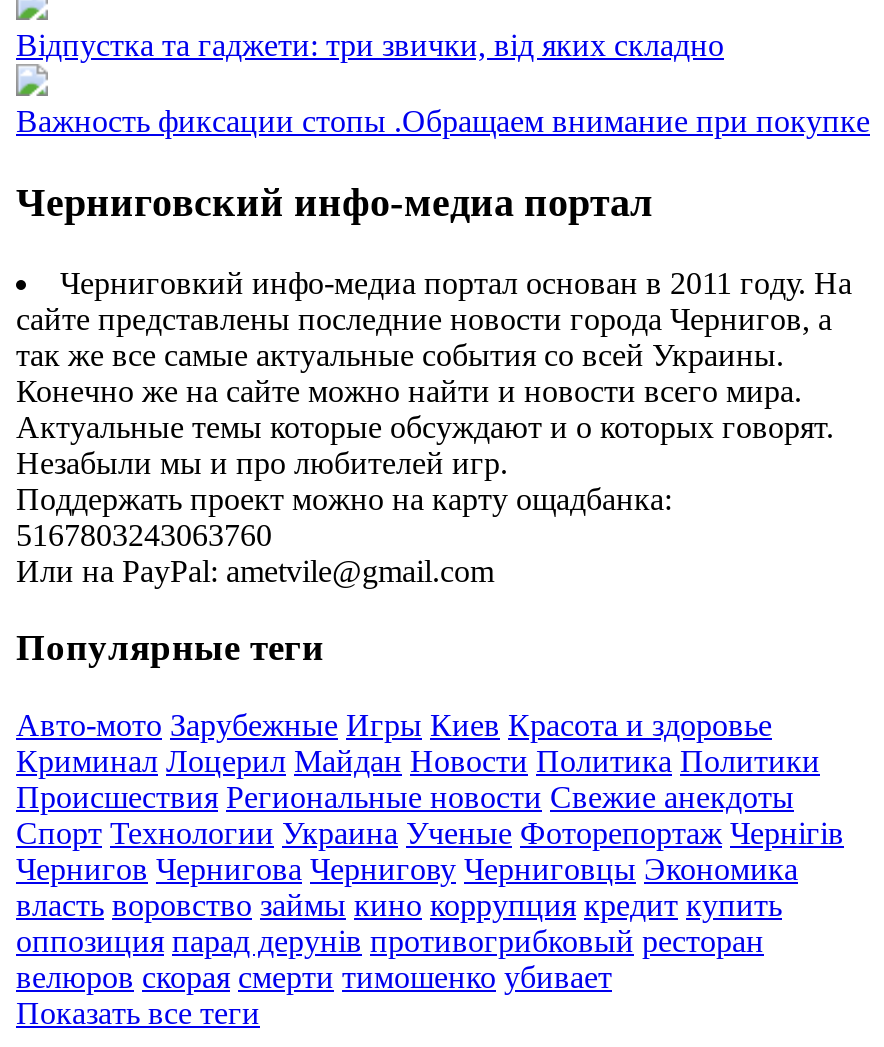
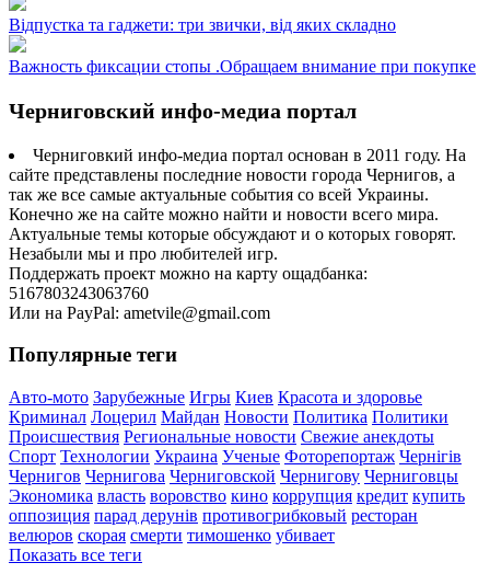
- Чернигов Чернигова Чернигову Черниговцы Экономика
+ Чернигов Чернигова Черниговской Чернигову Черниговцы

- власть воровство займы кино коррупция кредит купить
+ Экономика власть воровство кино коррупция кредит купить
